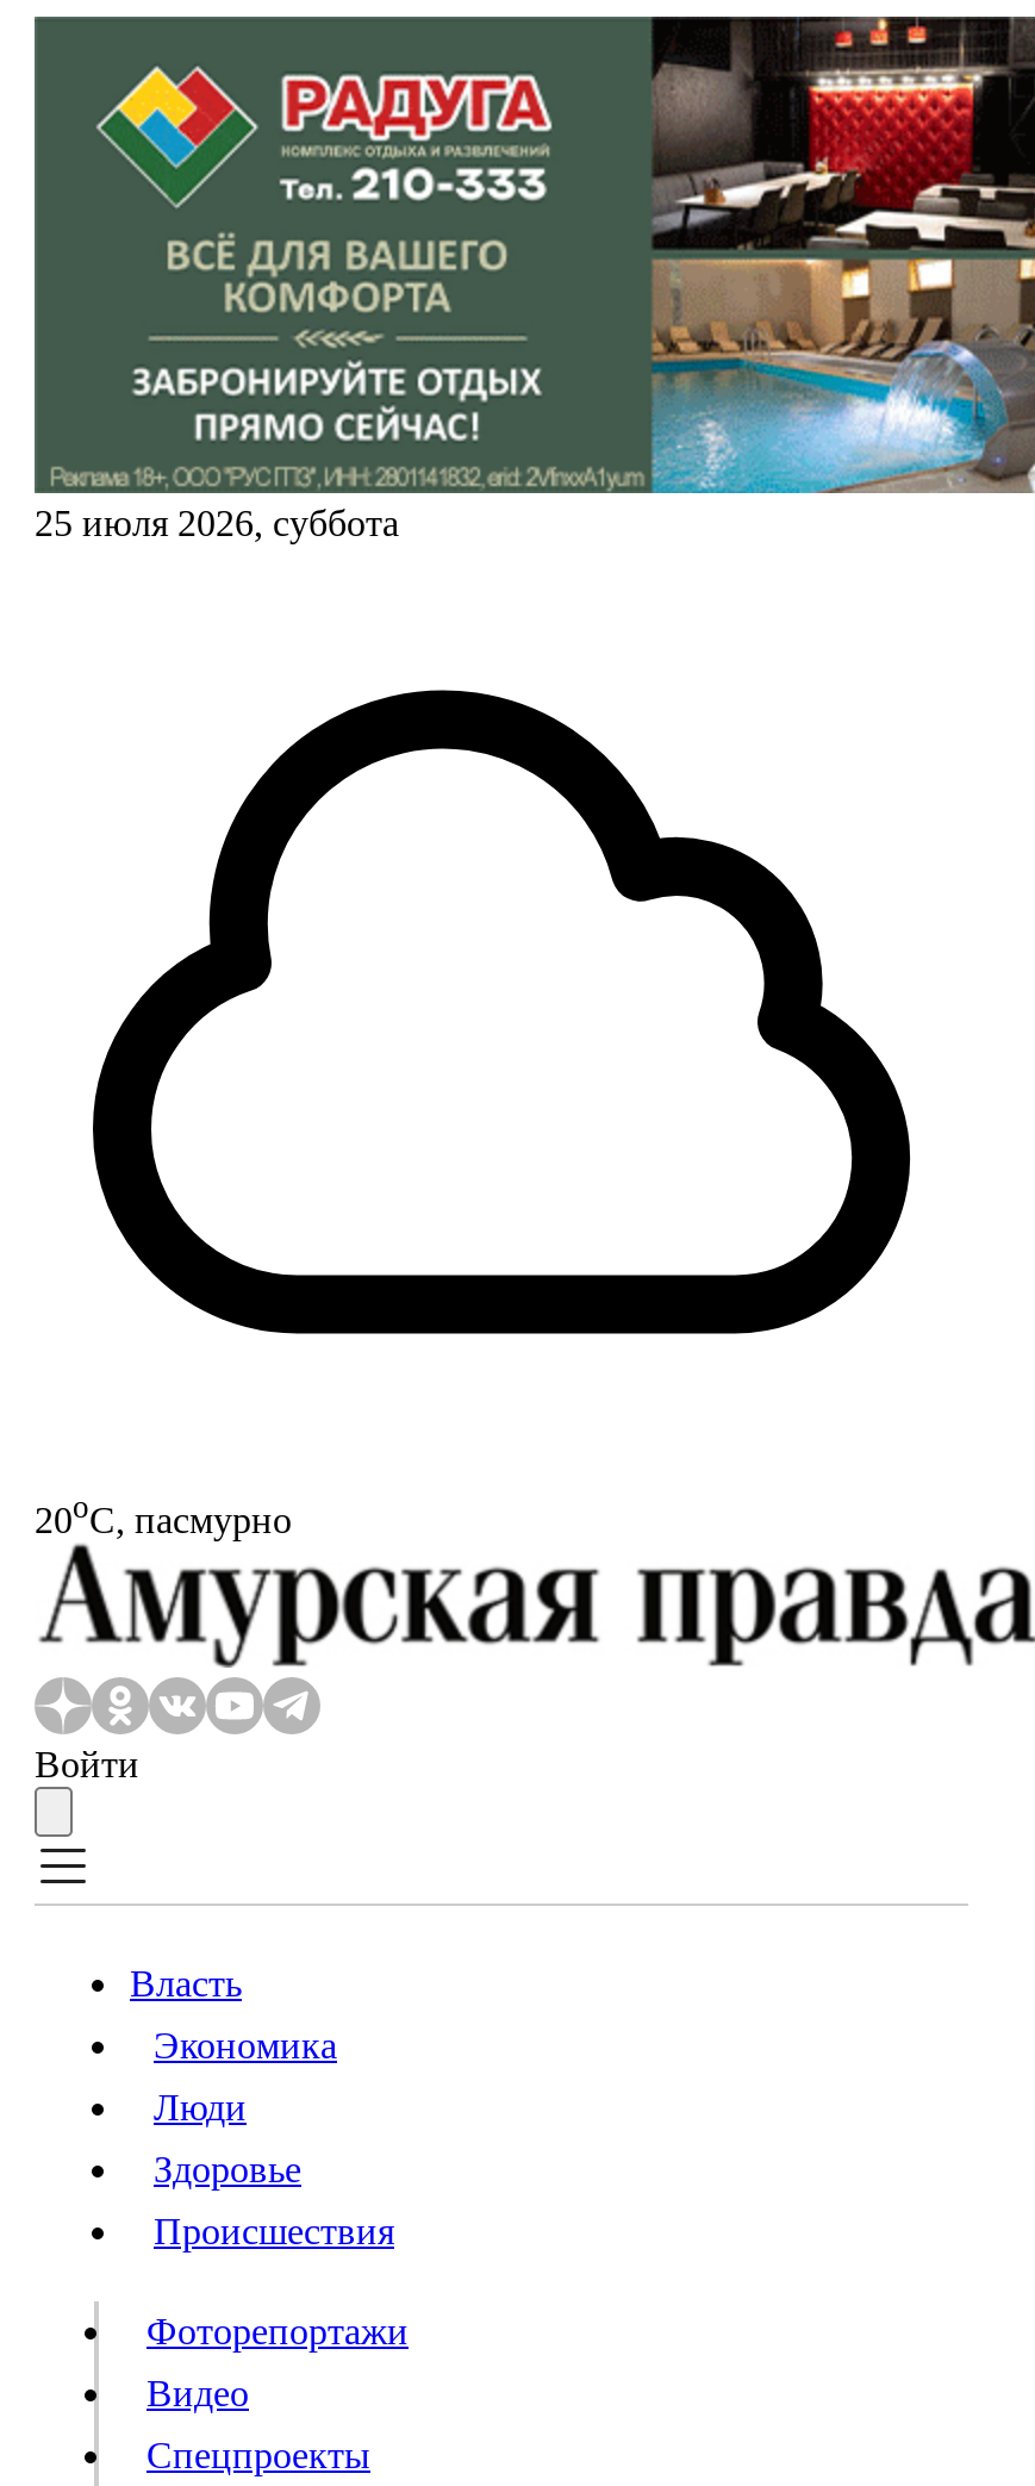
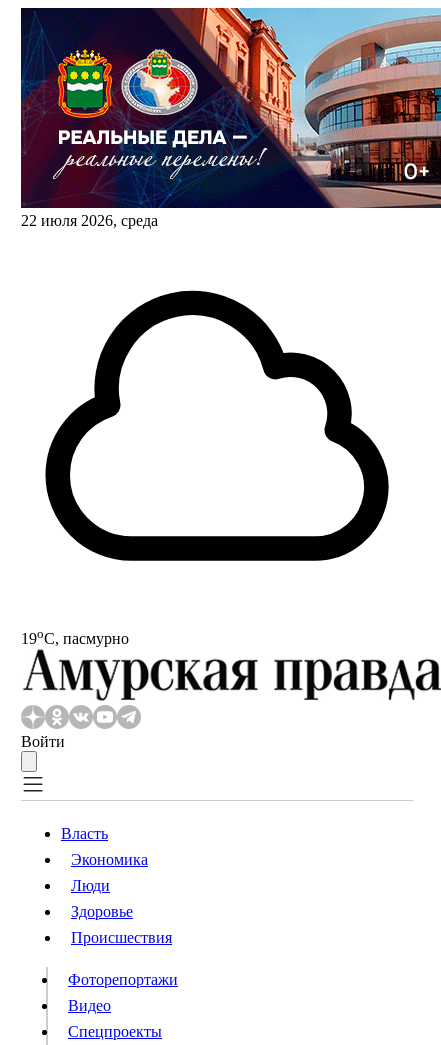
- [image]
- 25 июля 2026, суббота
+ [image]
+ 22 июля 2026, среда

- 20oС, пасмурно
+ 19oС, пасмурно
